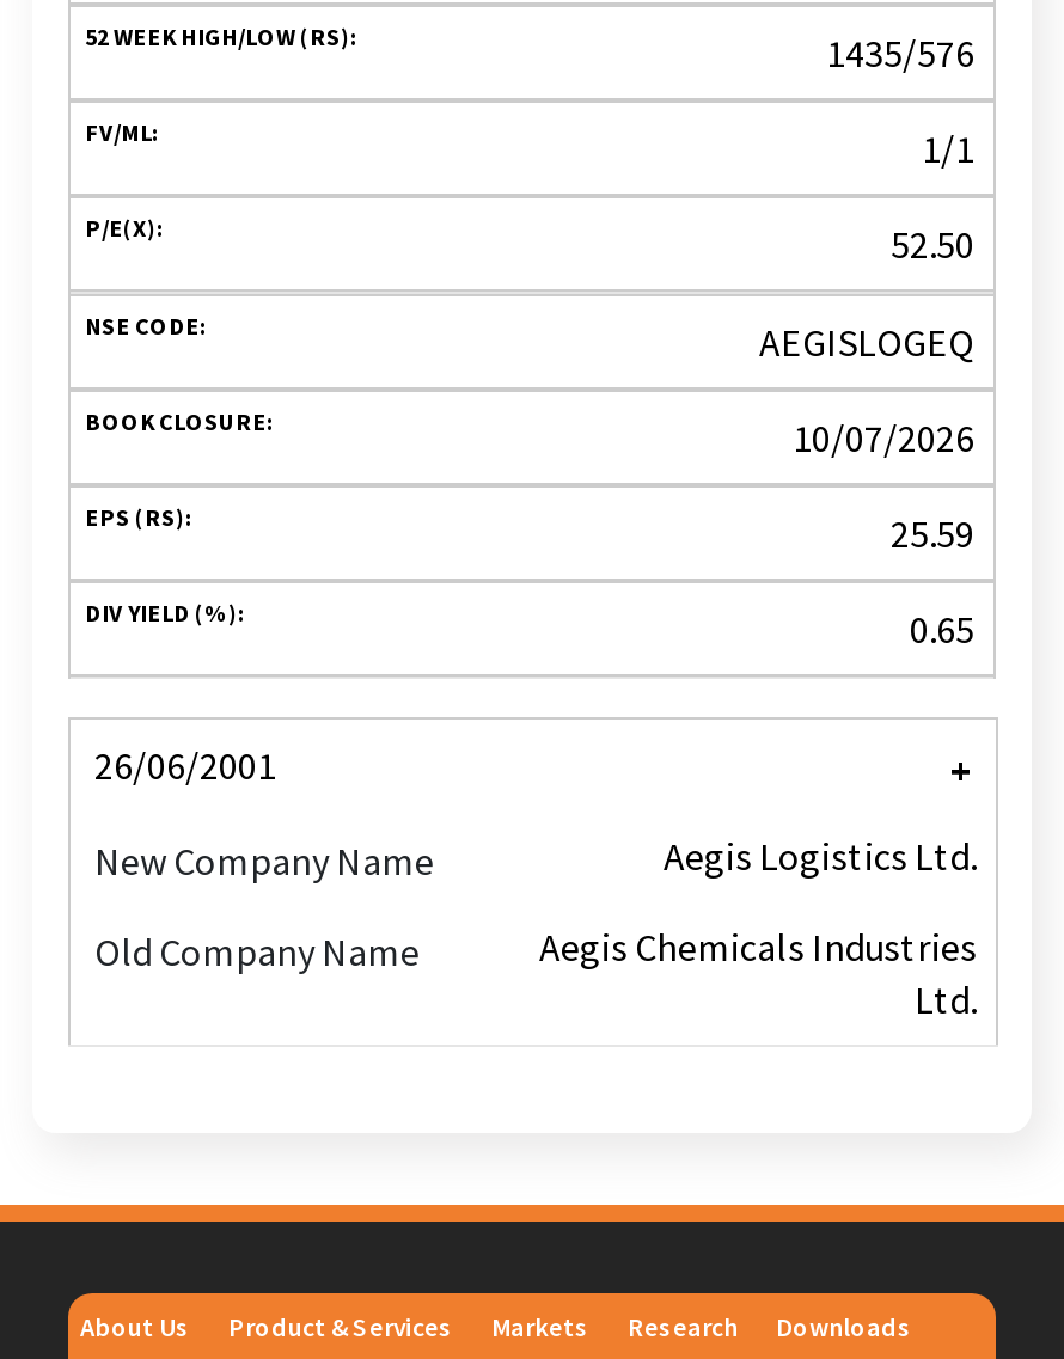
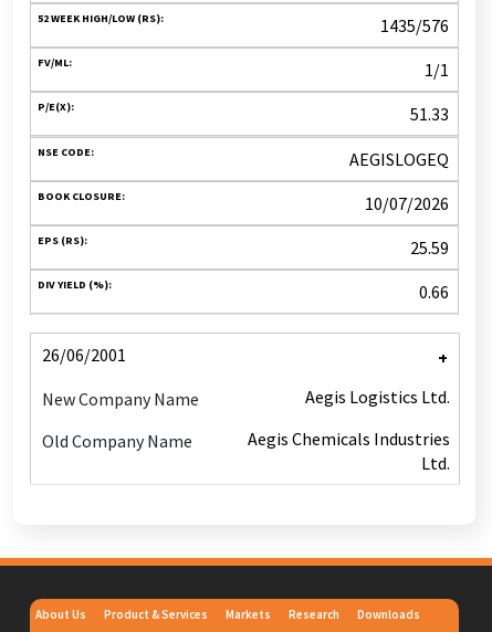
- 52.50
+ 51.33

- 0.65
+ 0.66
